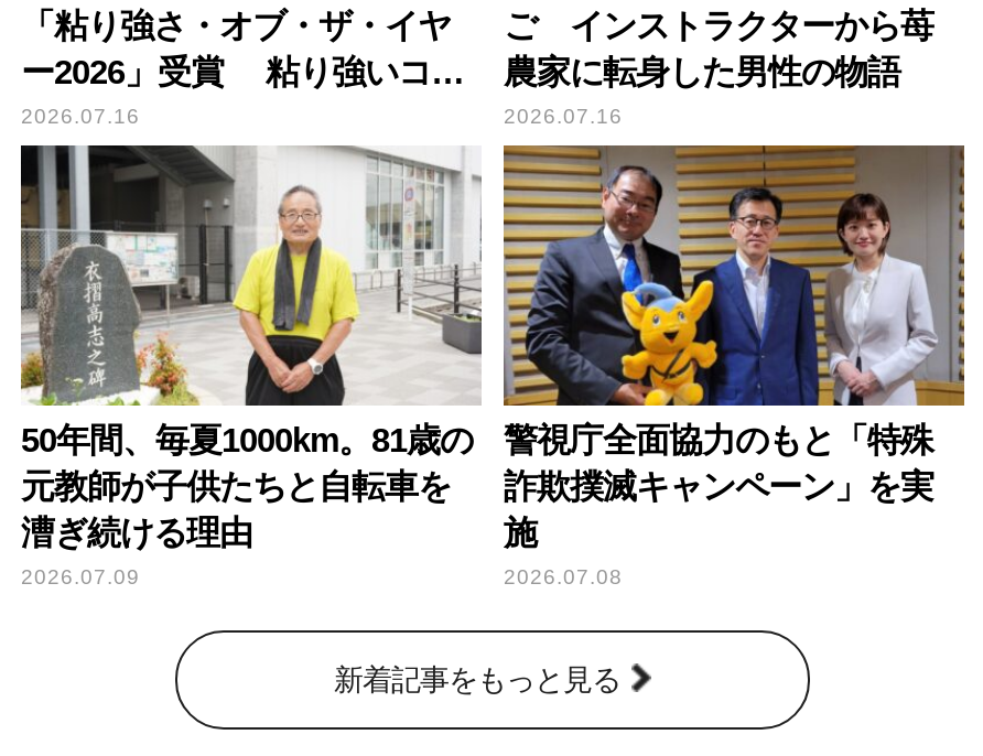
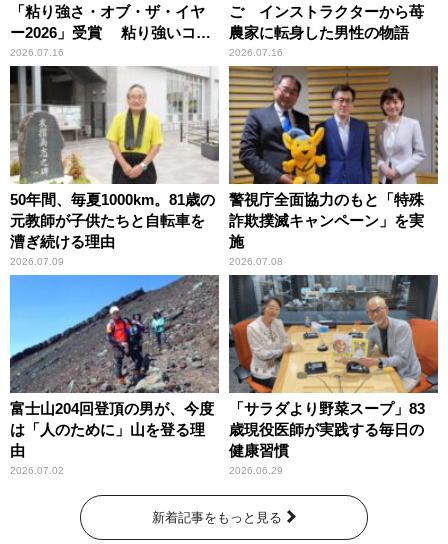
+ [image]
+ 富士山204回登頂の男が、今度
+ は「人のために」山を登る理
+ 由
+ 2026.07.02

+ [image]
+ 「サラダより野菜スープ」83
+ 歳現役医師が実践する毎日の
+ 健康習慣
+ 2026.06.29
